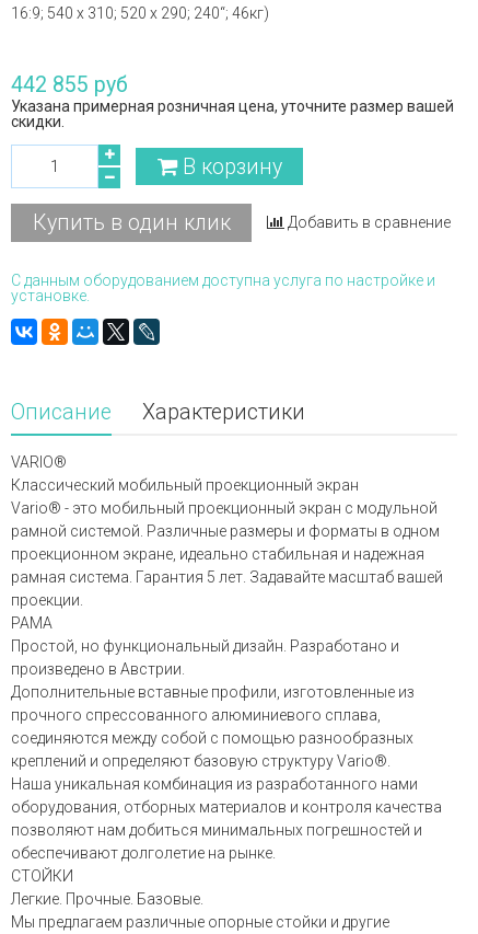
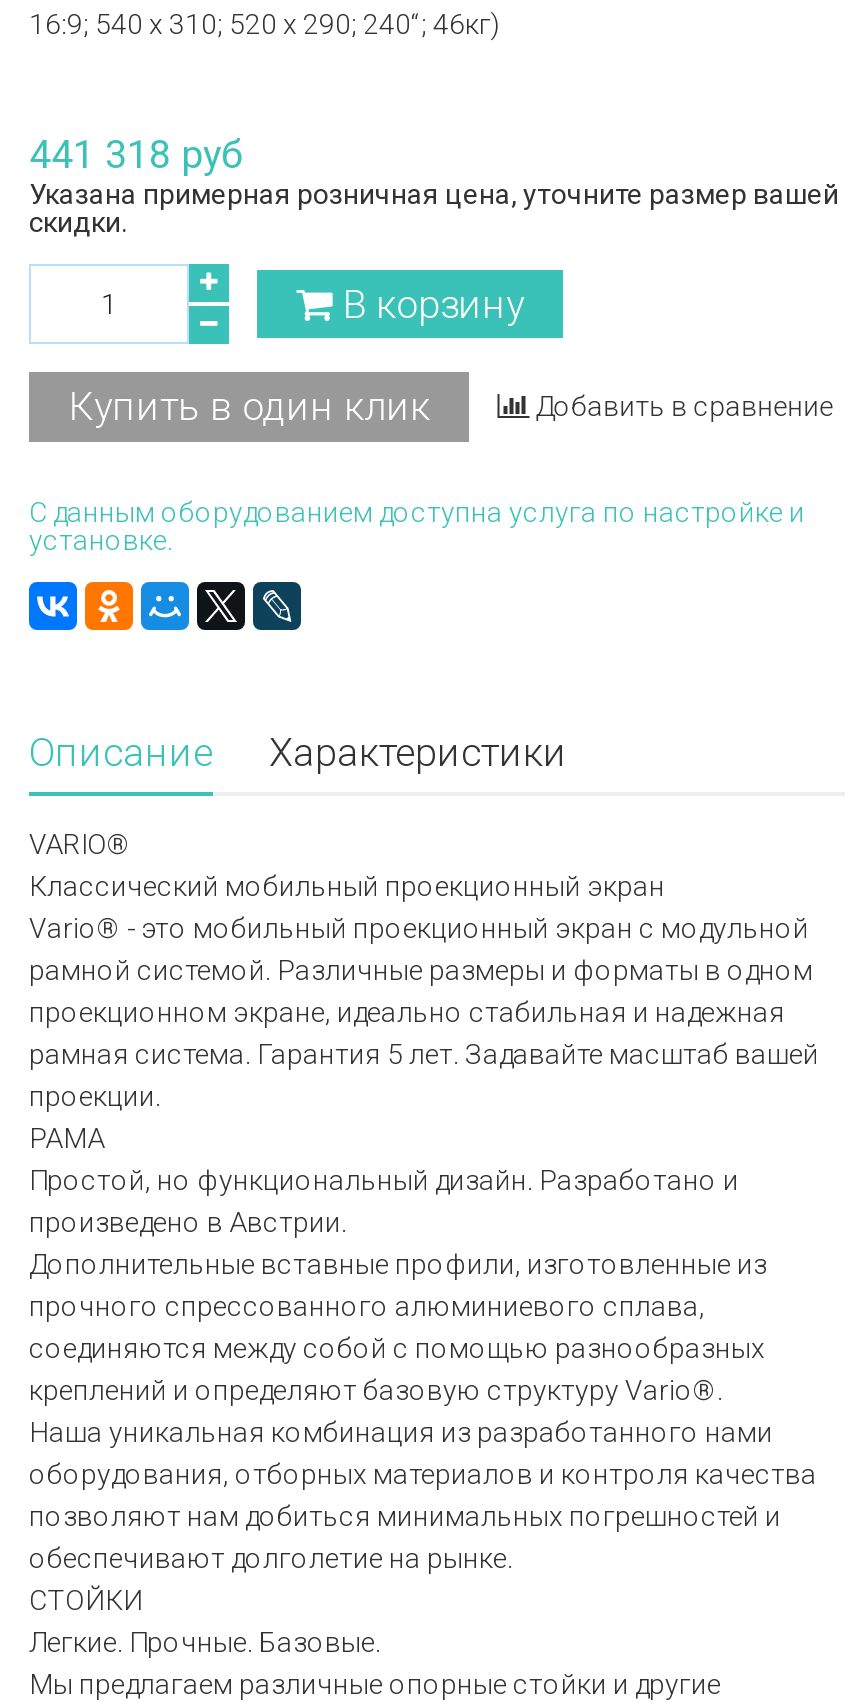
- 442 855 руб
+ 441 318 руб
